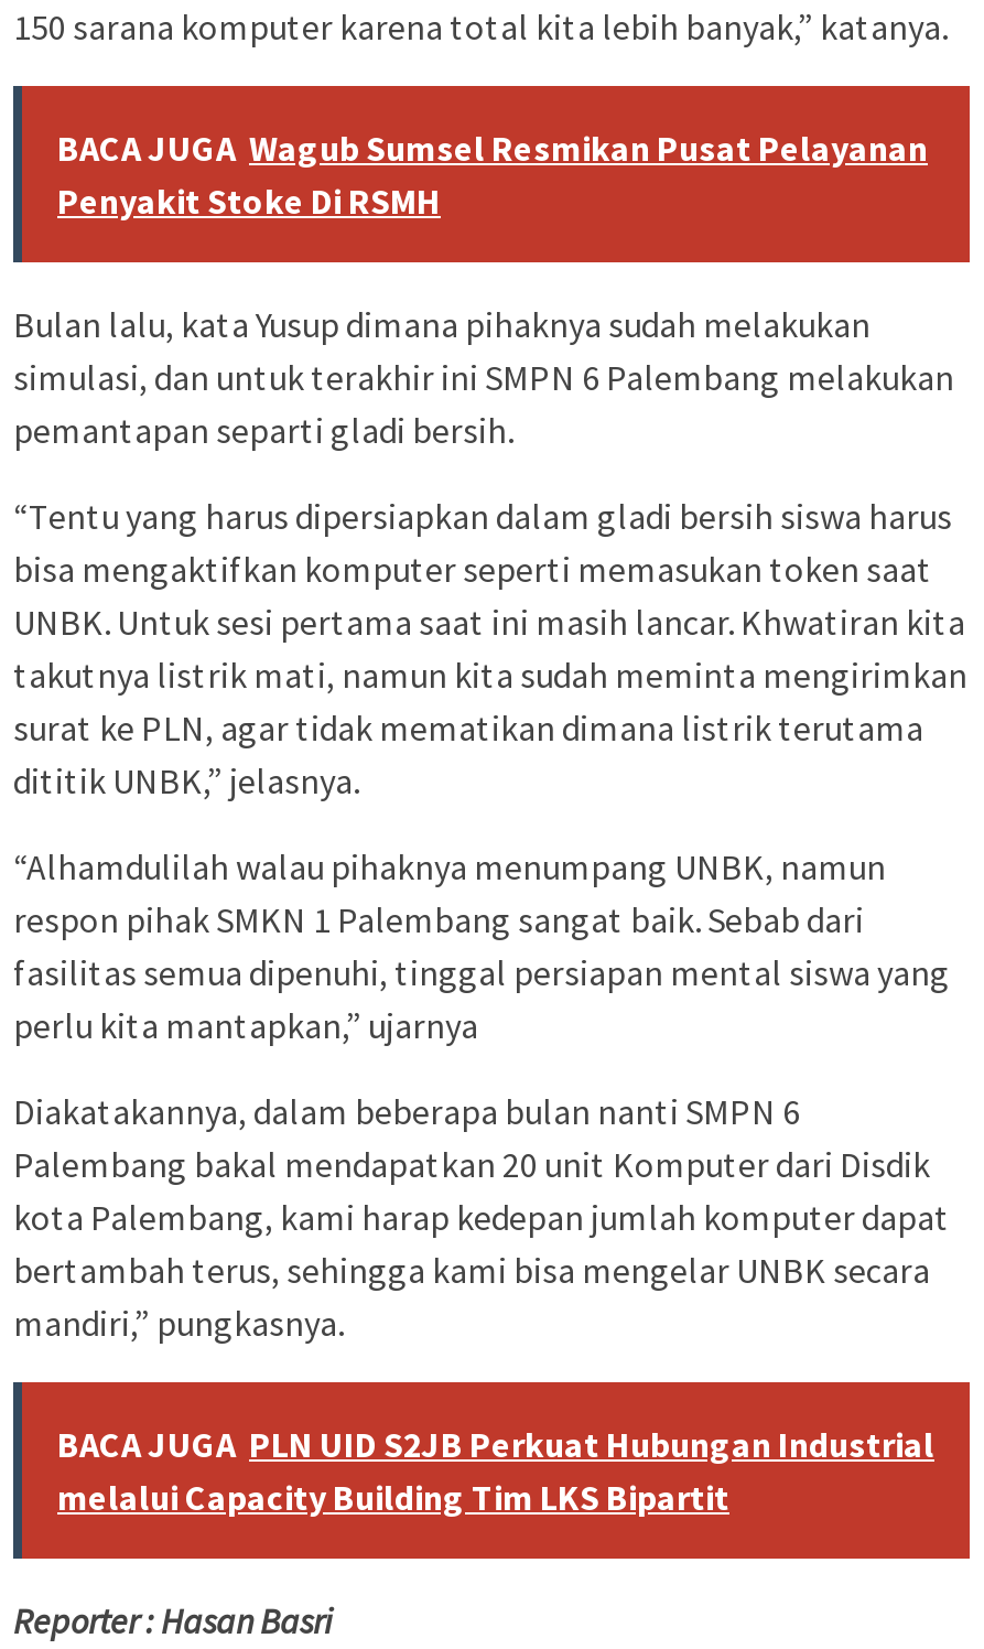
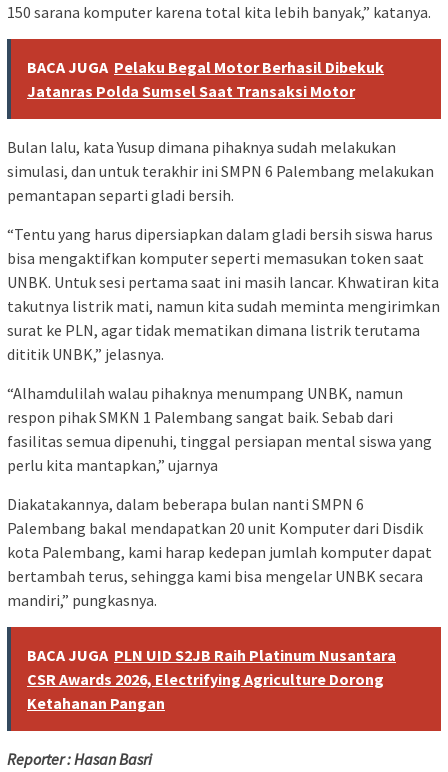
- BACA JUGA Wagub Sumsel Resmikan Pusat Pelayanan
- Penyakit Stoke Di RSMH
+ BACA JUGA Pelaku Begal Motor Berhasil Dibekuk
+ Jatanras Polda Sumsel Saat Transaksi Motor

- BACA JUGA PLN UID S2JB Perkuat Hubungan Industrial
- melalui Capacity Building Tim LKS Bipartit
+ BACA JUGA PLN UID S2JB Raih Platinum Nusantara
+ CSR Awards 2026, Electrifying Agriculture Dorong
+ Ketahanan Pangan
